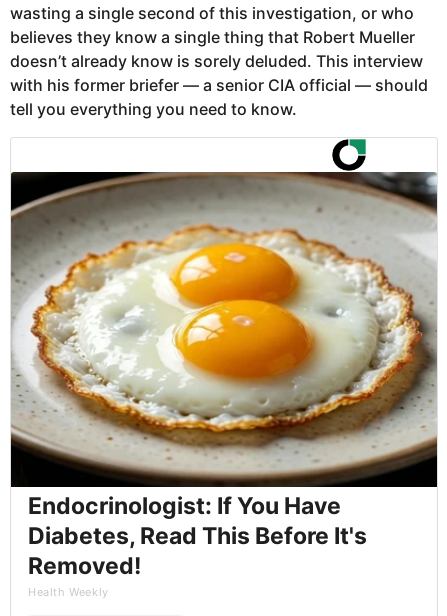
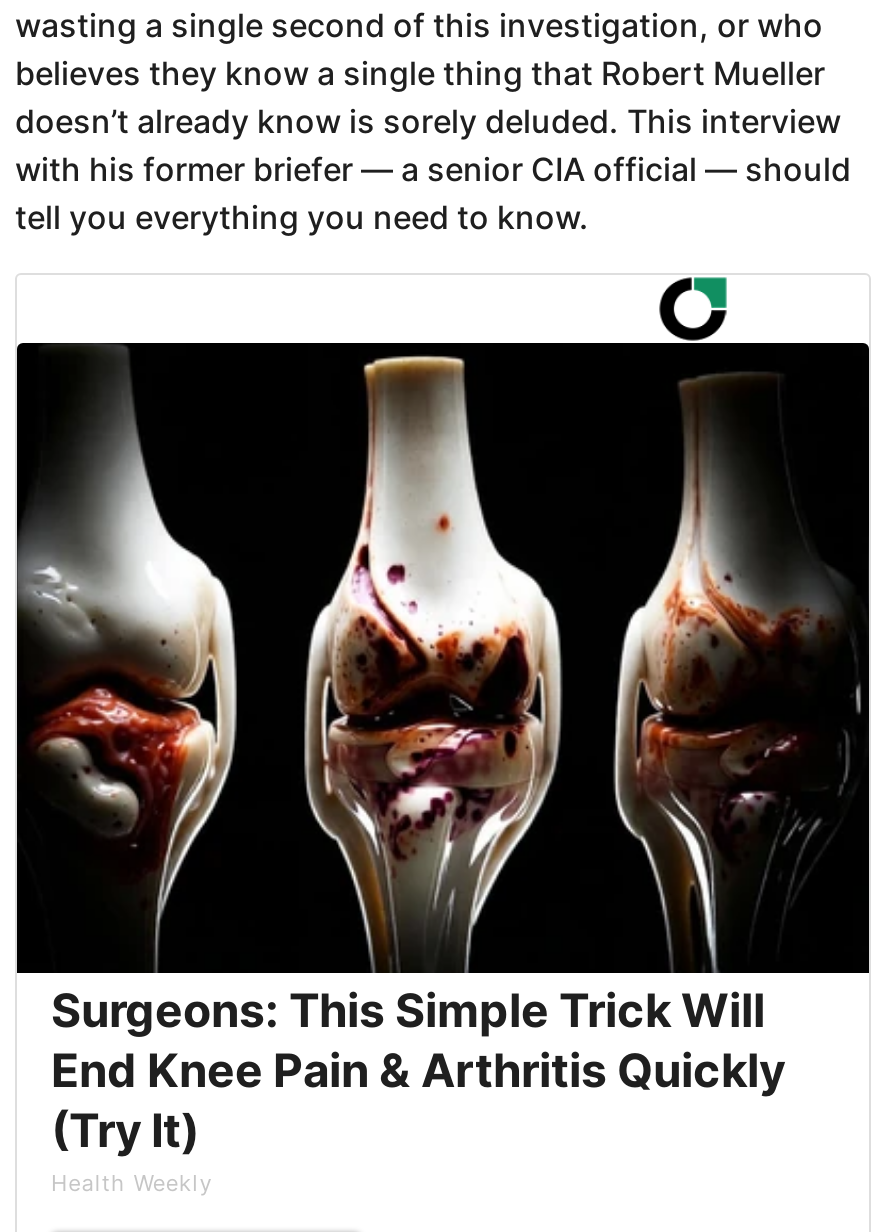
- [image]
- Endocrinologist: If You Have
- Diabetes, Read This Before It's
- Removed!
+ [image]
+ Surgeons: This Simple Trick Will
+ End Knee Pain & Arthritis Quickly
+ (Try It)
